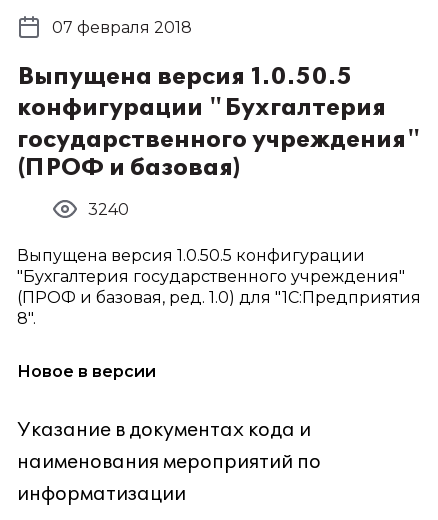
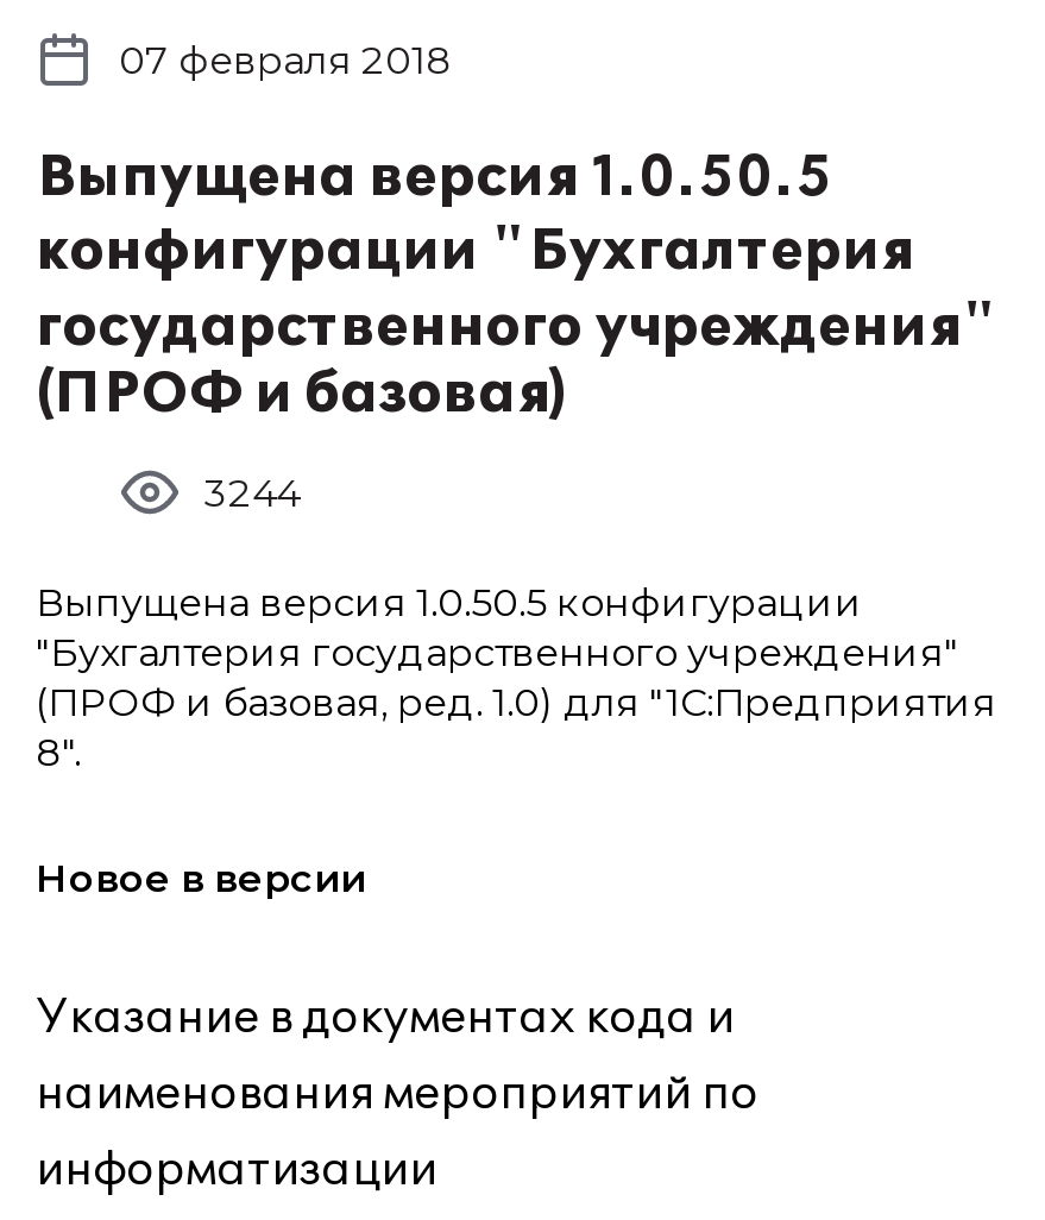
- 3240
+ 3244
